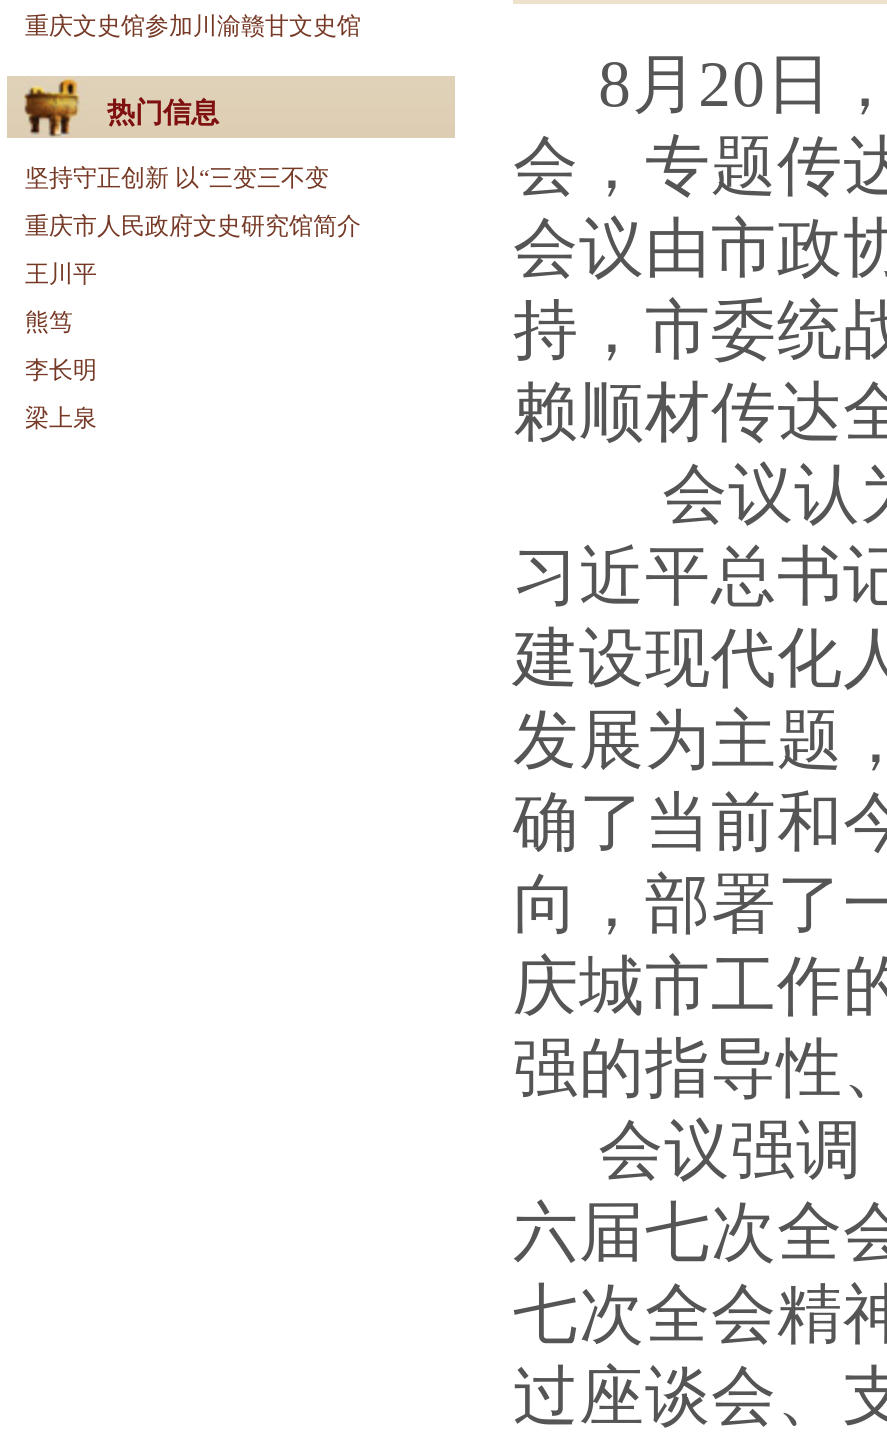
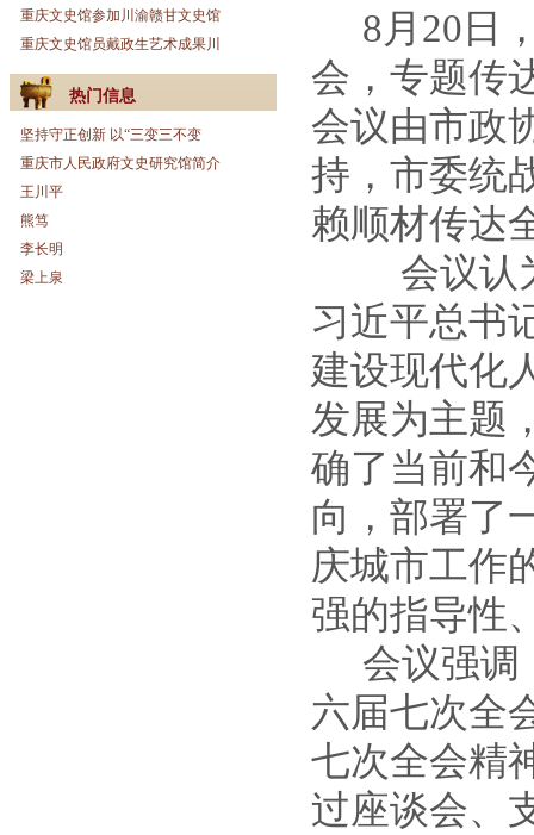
+ 重庆文史馆员戴政生艺术成果川

moved down: 热门信息 | 坚持守正创新 以“三变三不变 | 重庆市人民政府文史研究馆简介 | 王川平 | 李长明 | 梁上泉
